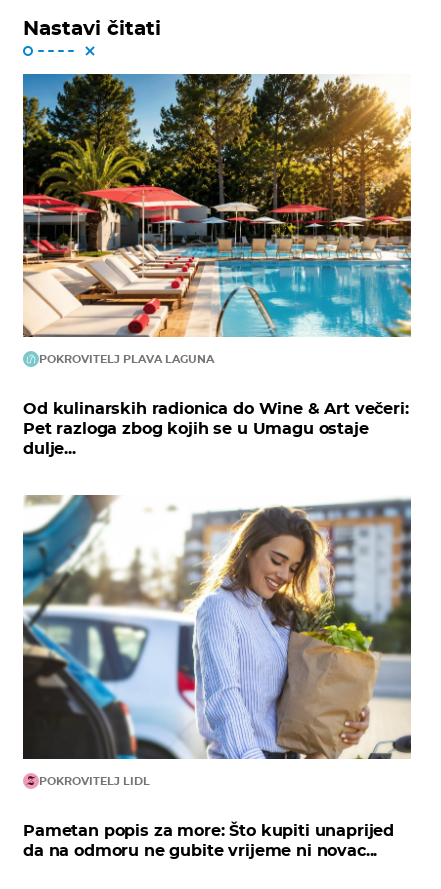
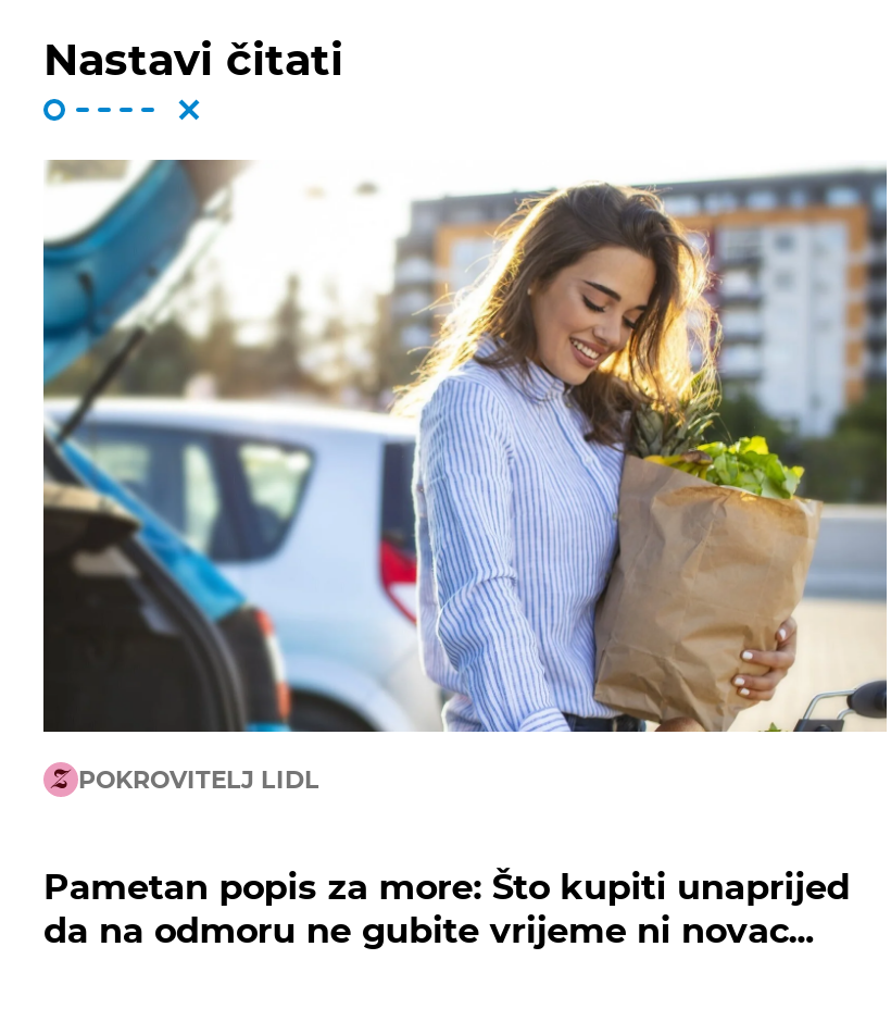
- [image]
- POKROVITELJ PLAVA LAGUNA
- Od kulinarskih radionica do Wine & Art večeri:
- Pet razloga zbog kojih se u Umagu ostaje
- dulje...
